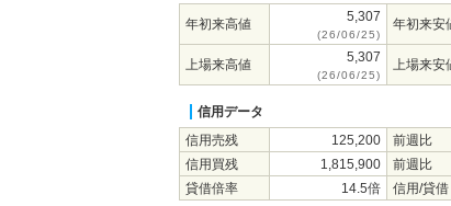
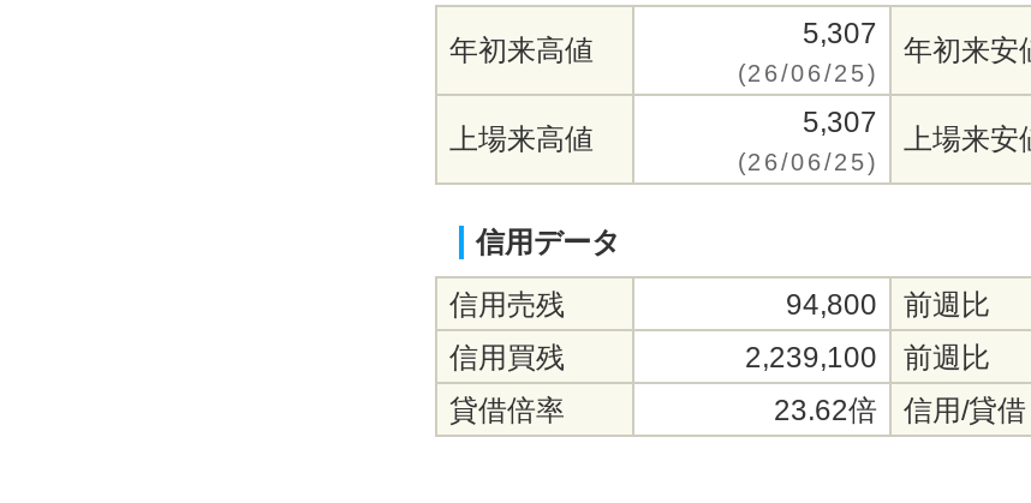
- 125,200 前週比
+ 94,800 前週比

- 1,815,900 前週比
+ 2,239,100 前週比

- 14.5倍 信用/貸借
+ 23.62倍 信用/貸借
